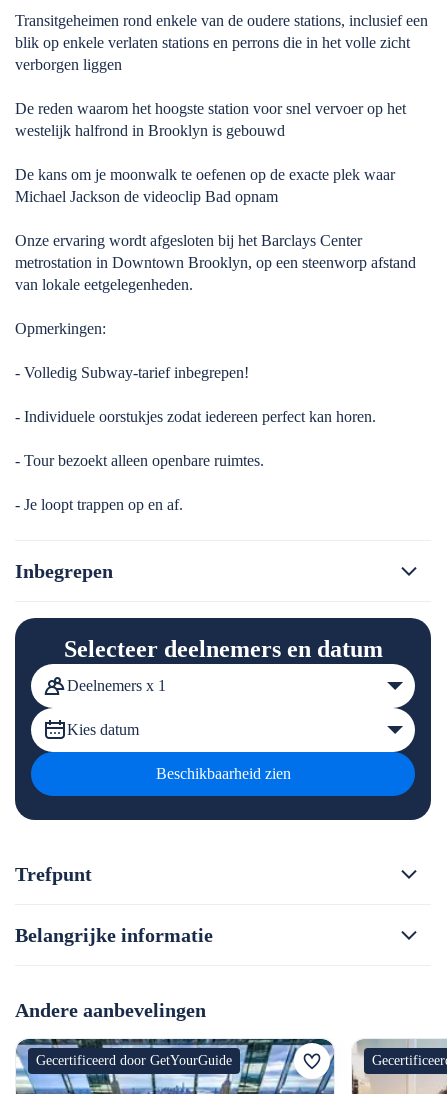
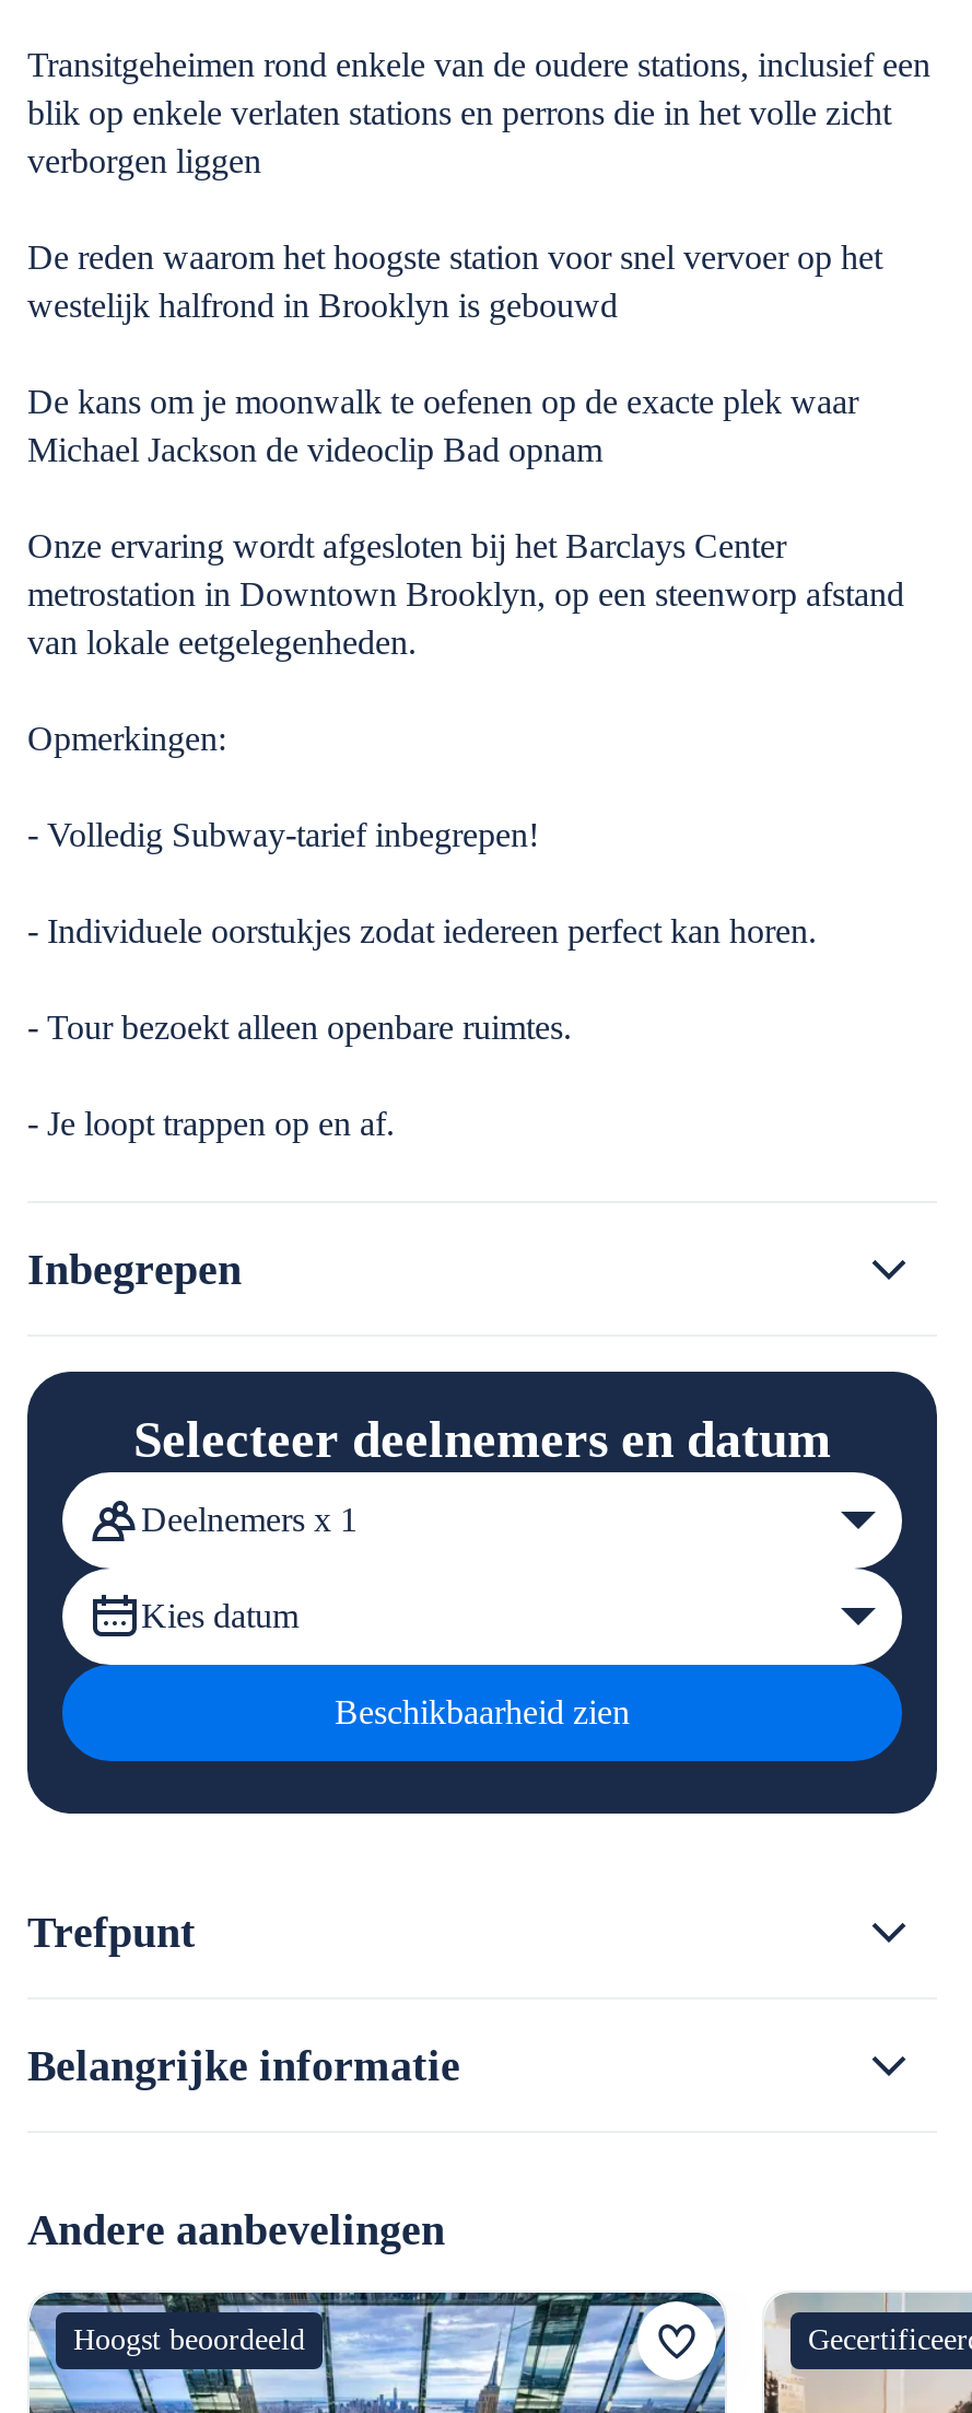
- Gecertificeerd door GetYourGuide
+ Hoogst beoordeeld
